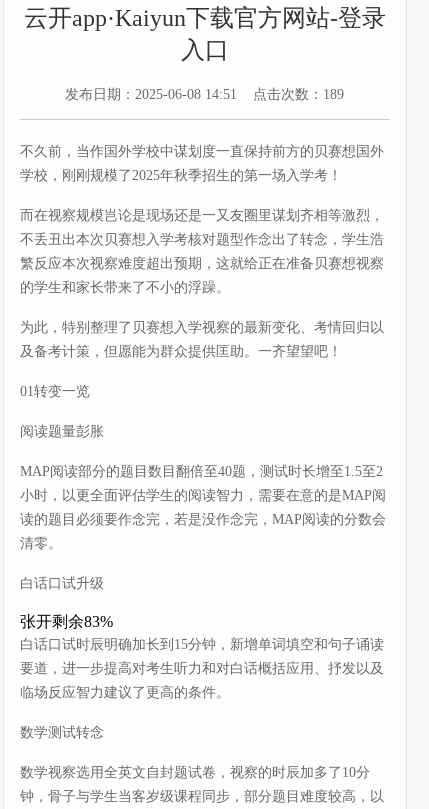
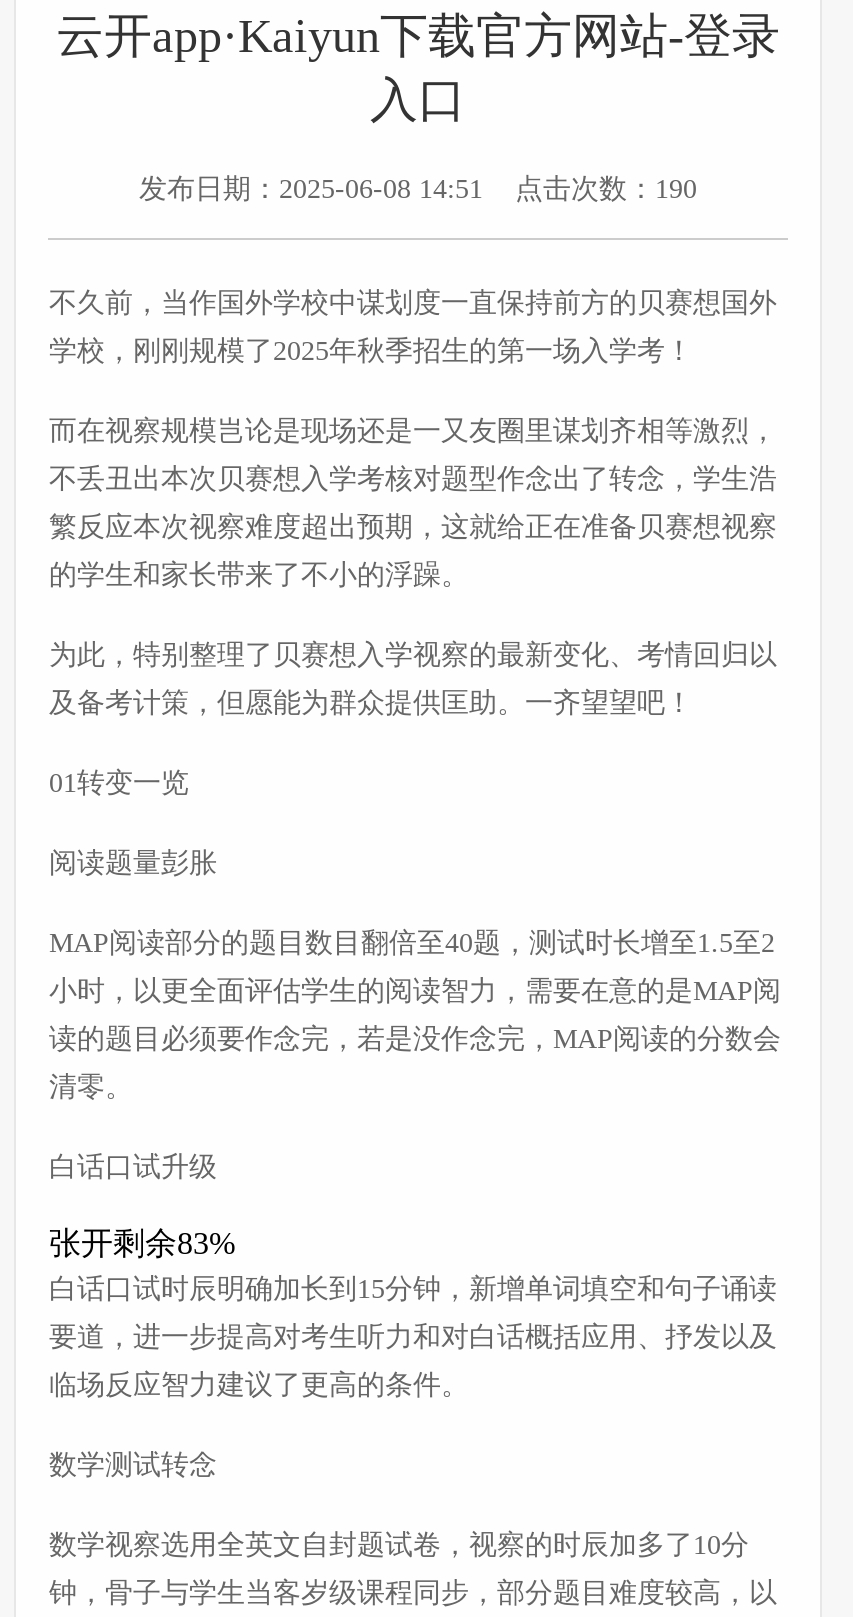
- 发布日期：2025-06-08 14:51 点击次数：189
+ 发布日期：2025-06-08 14:51 点击次数：190
